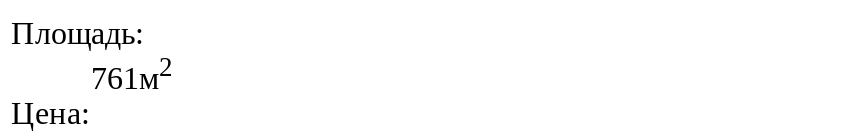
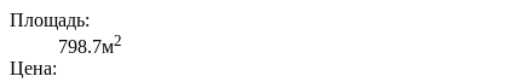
- 761м2
+ 798.7м2
